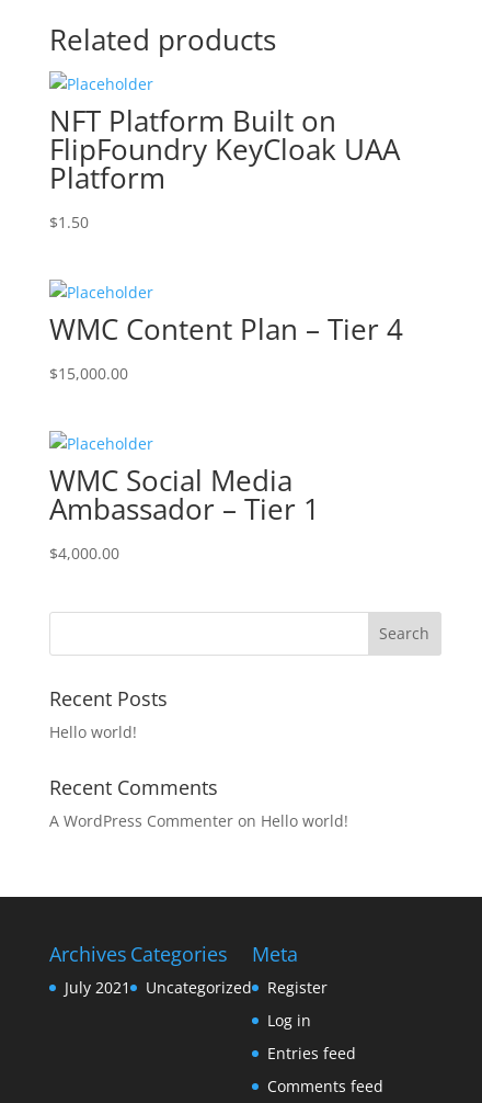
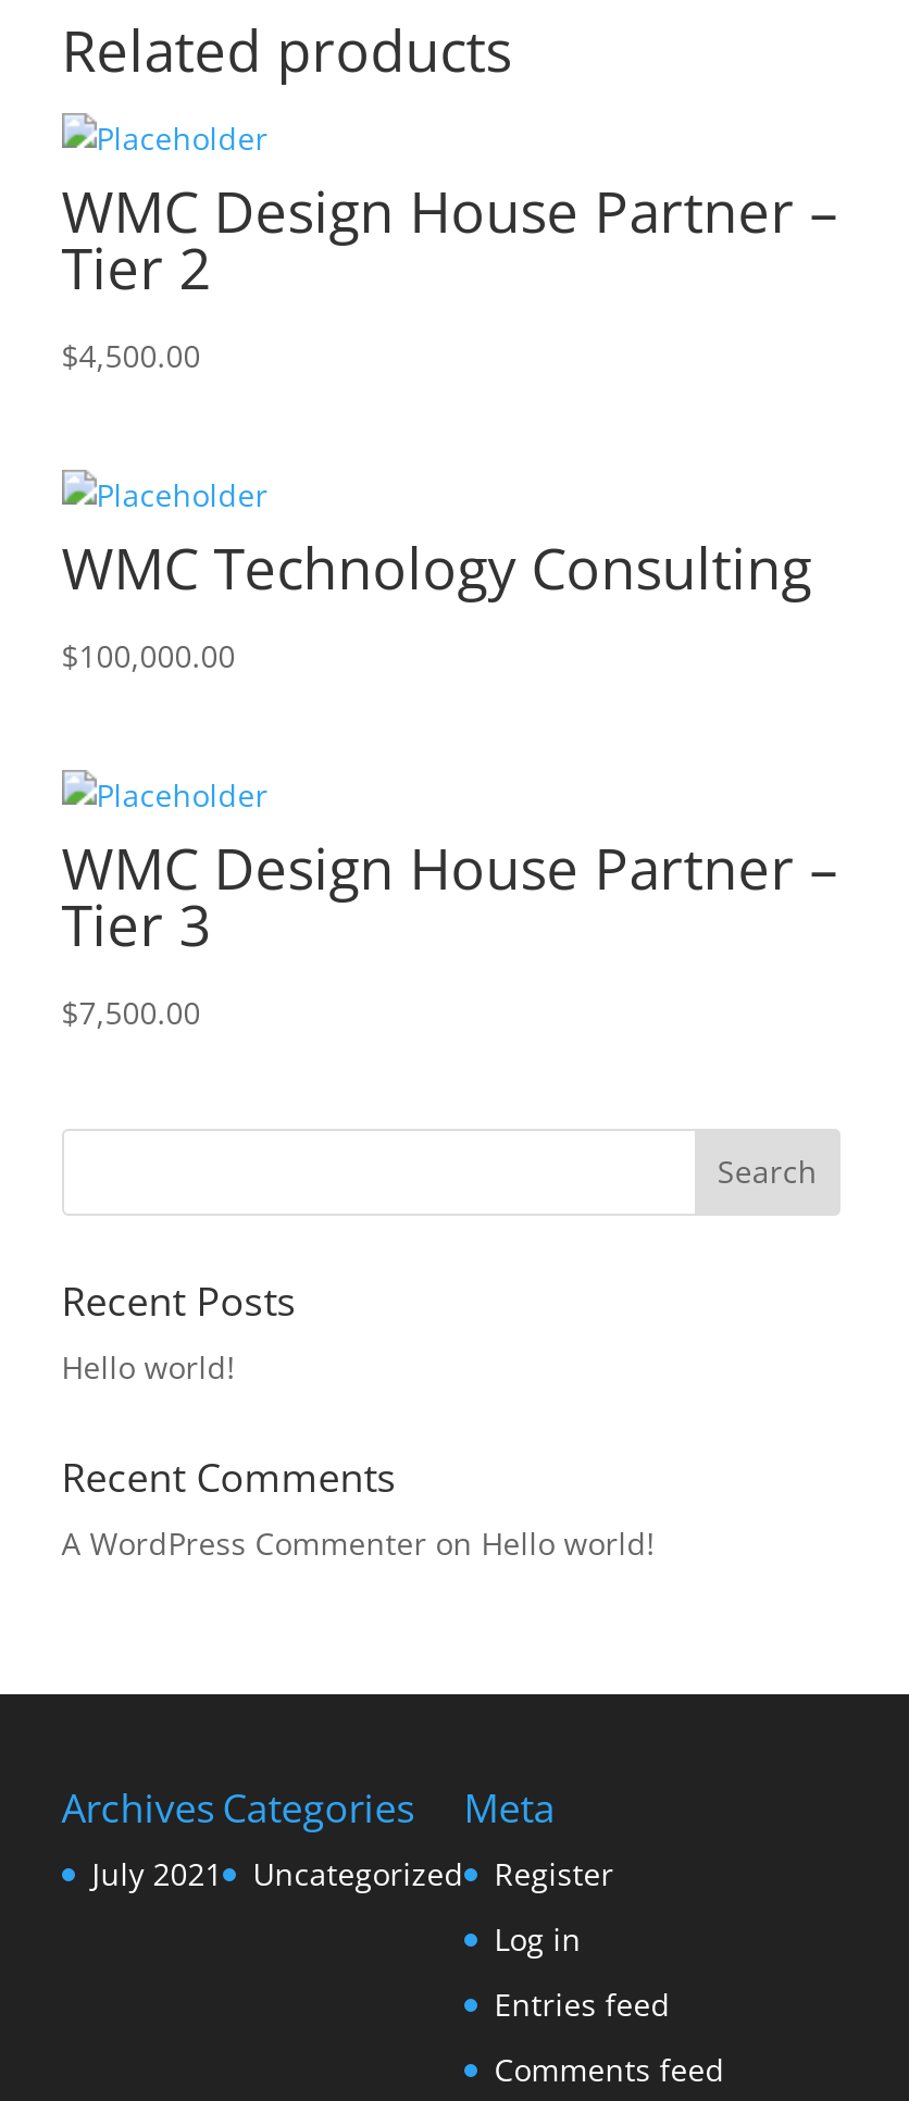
- NFT Platform Built on
- FlipFoundry KeyCloak UAA
- Platform
- $1.50
+ WMC Design House Partner –
+ Tier 2
+ $4,500.00

- WMC Content Plan – Tier 4
- $15,000.00
+ WMC Technology Consulting
+ $100,000.00

- WMC Social Media
- Ambassador – Tier 1
- $4,000.00
+ WMC Design House Partner –
+ Tier 3
+ $7,500.00
